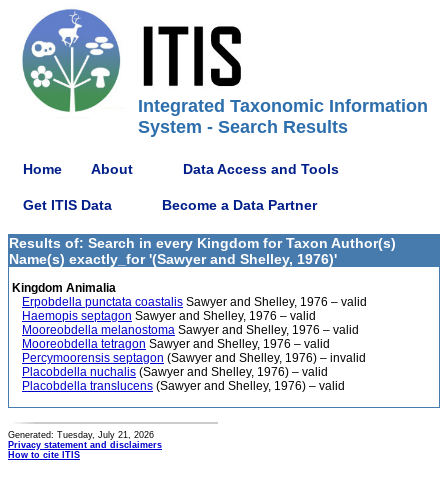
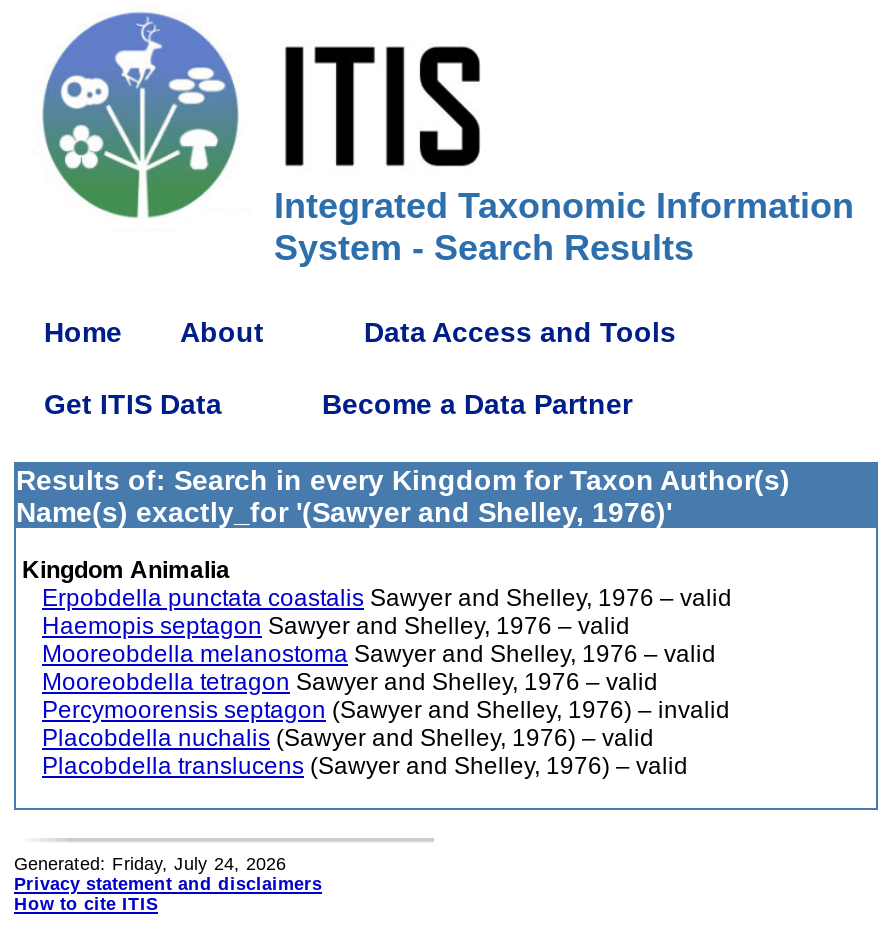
- Generated: Tuesday, July 21, 2026
+ Generated: Friday, July 24, 2026
